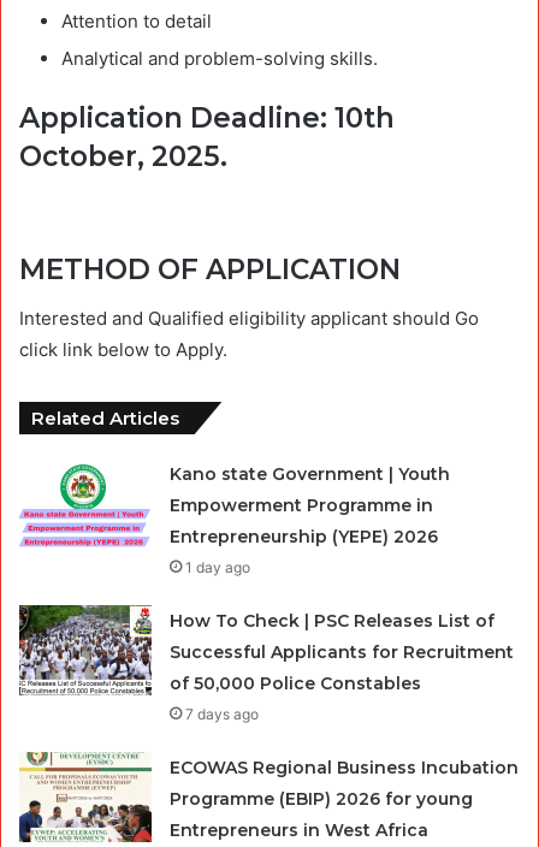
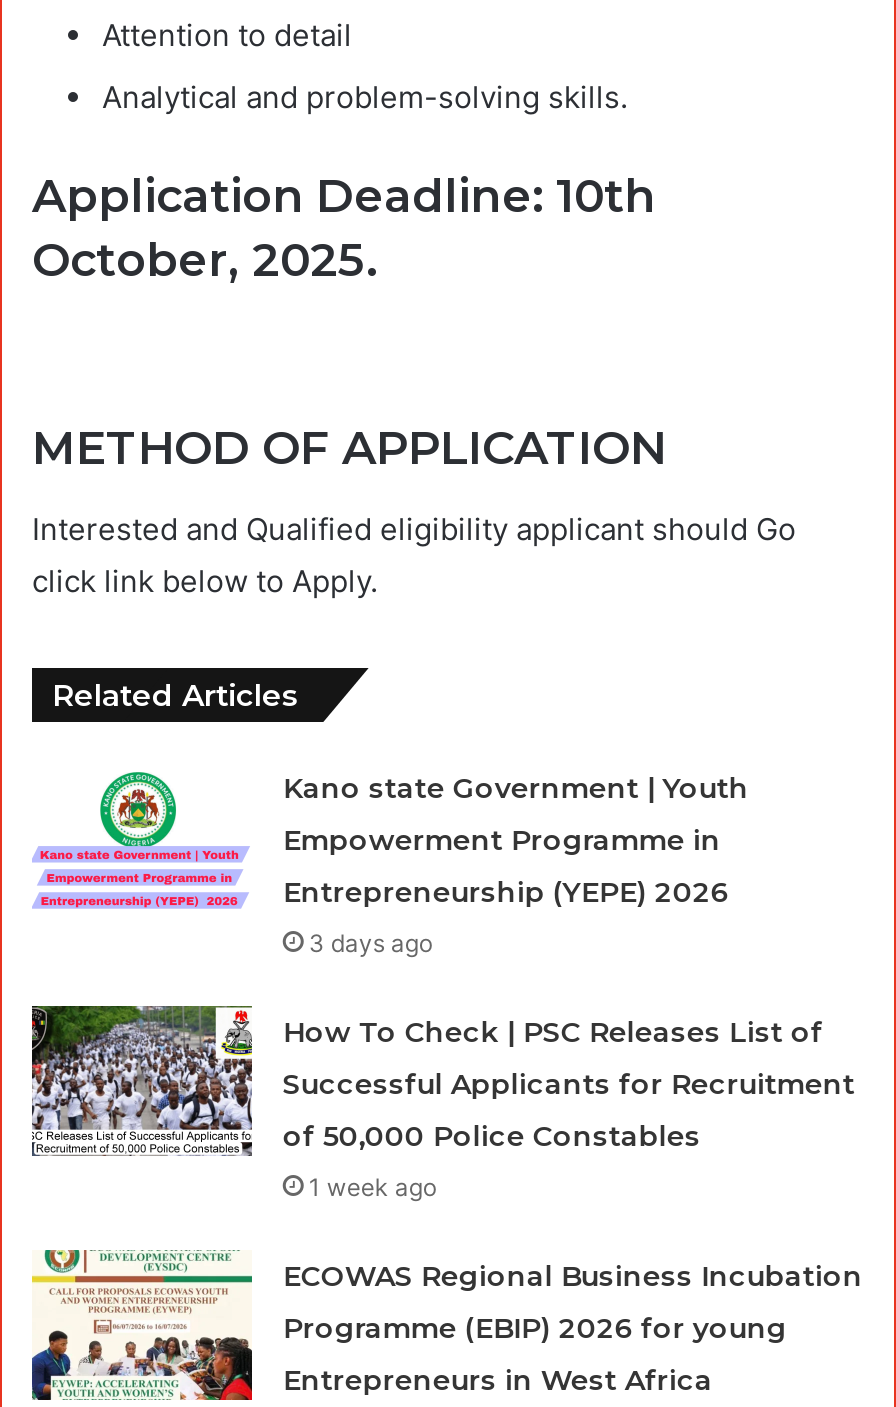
- 1 day ago
+ 3 days ago

- 7 days ago
+ 1 week ago
